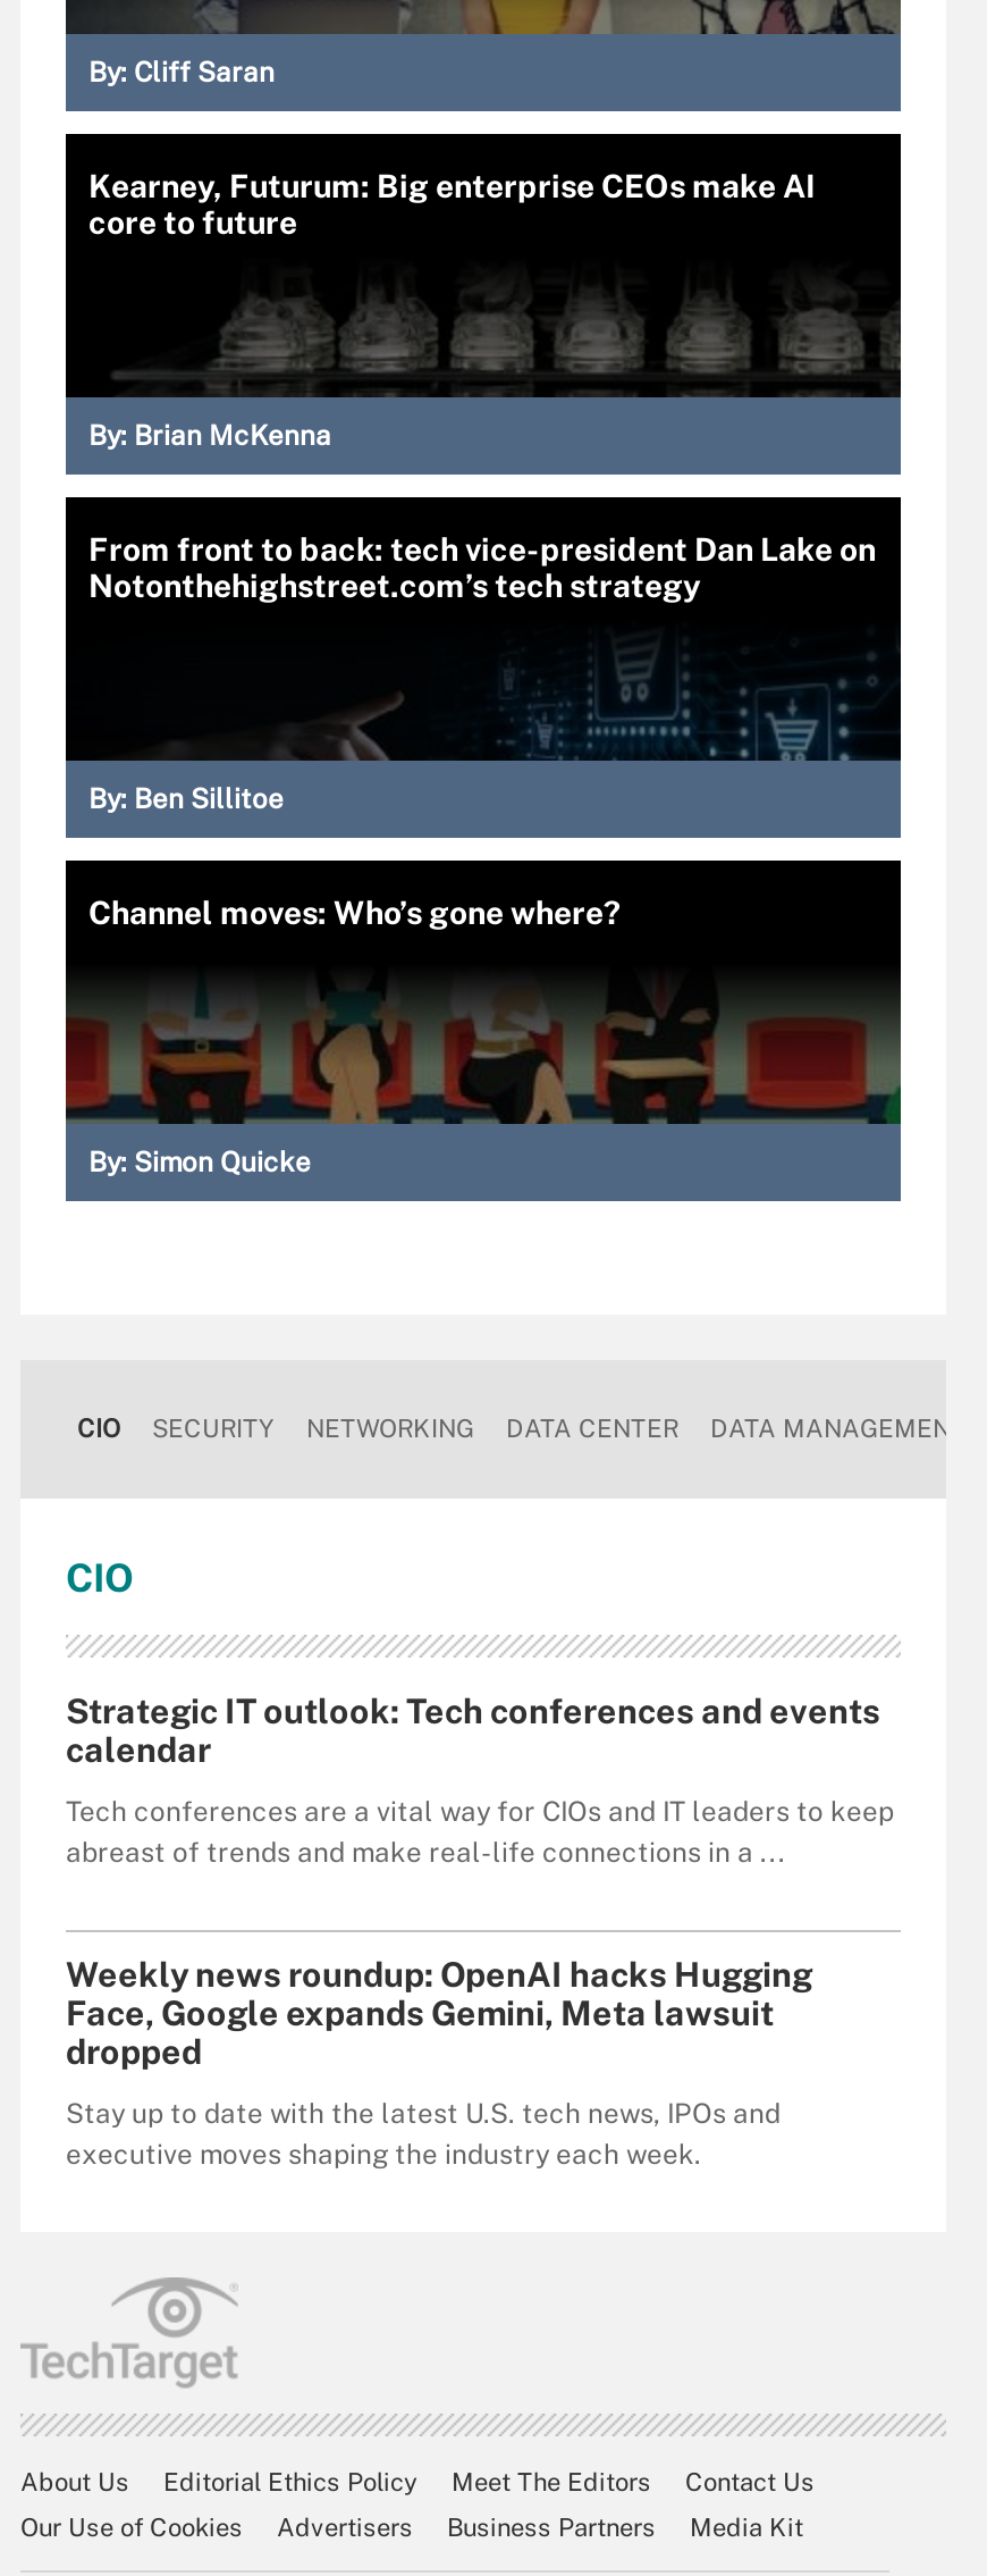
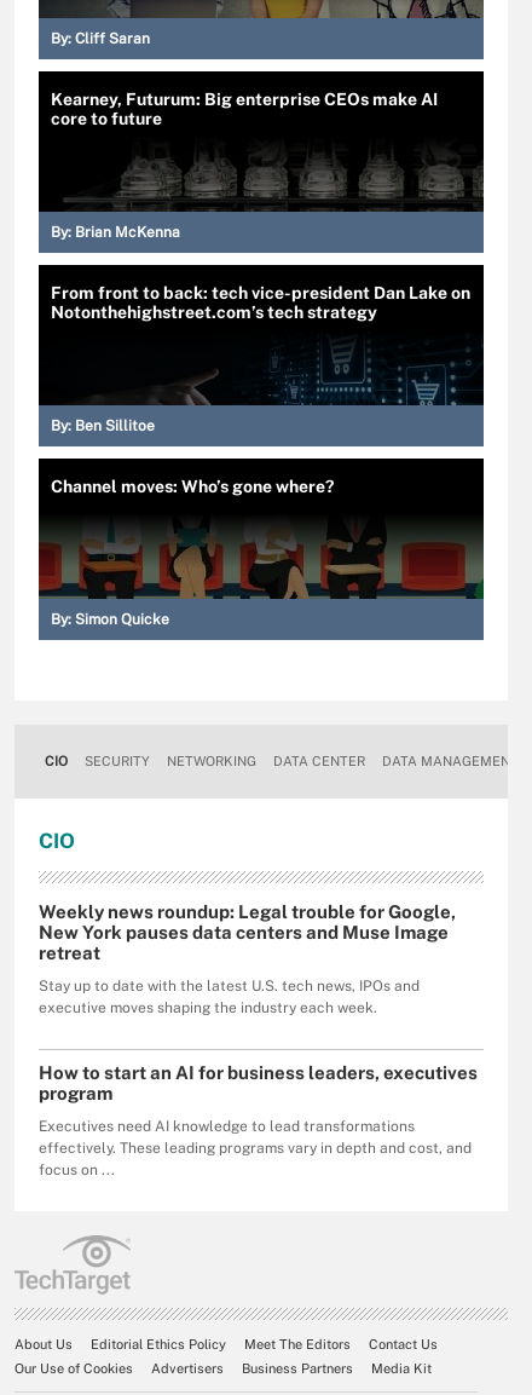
- Strategic IT outlook: Tech conferences and events
- calendar
- Tech conferences are a vital way for CIOs and IT leaders to keep
- abreast of trends and make real-life connections in a ...
- Weekly news roundup: OpenAI hacks Hugging
- Face, Google expands Gemini, Meta lawsuit
- dropped
+ Weekly news roundup: Legal trouble for Google,
+ New York pauses data centers and Muse Image
+ retreat

moved up: Stay up to date with the latest U.S. tech news, IPOs and | executive moves shaping the industry each week.

+ How to start an AI for business leaders, executives
+ program
+ Executives need AI knowledge to lead transformations
+ effectively. These leading programs vary in depth and cost, and
+ focus on ...
